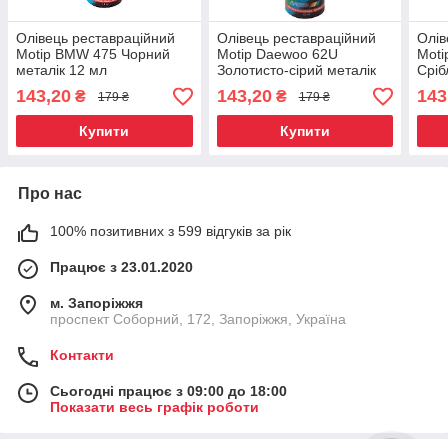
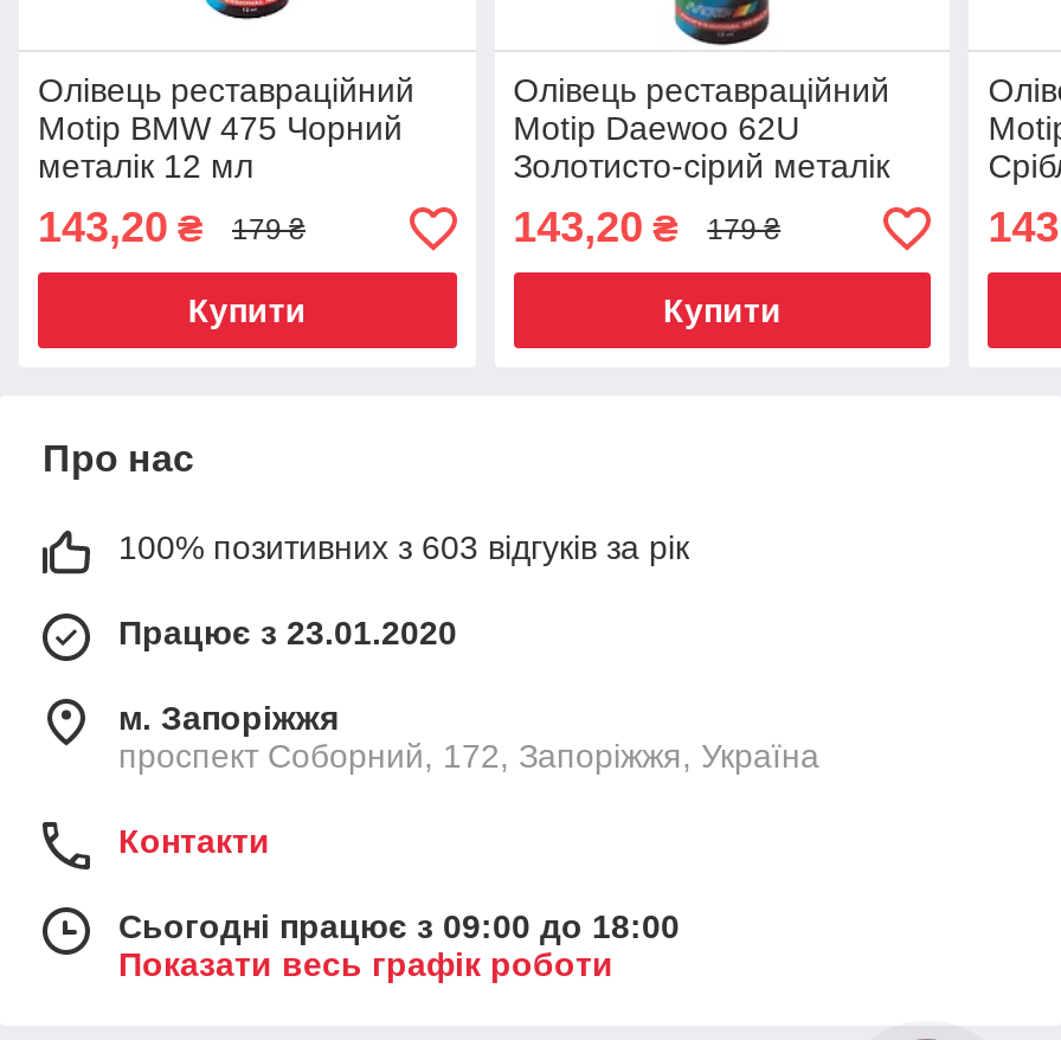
- 100% позитивних з 599 відгуків за рік
+ 100% позитивних з 603 відгуків за рік
